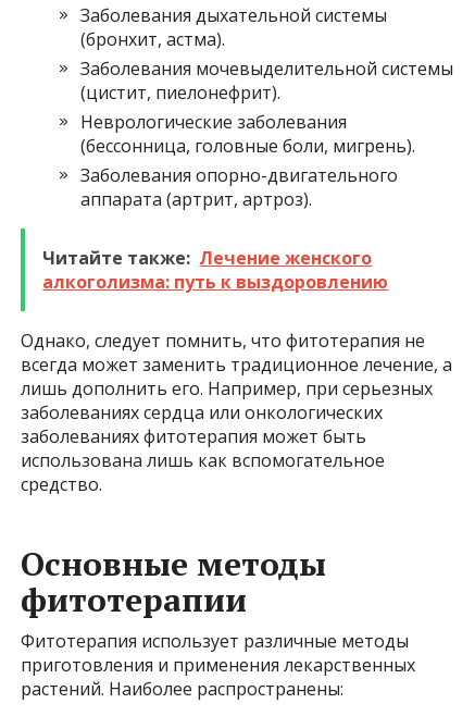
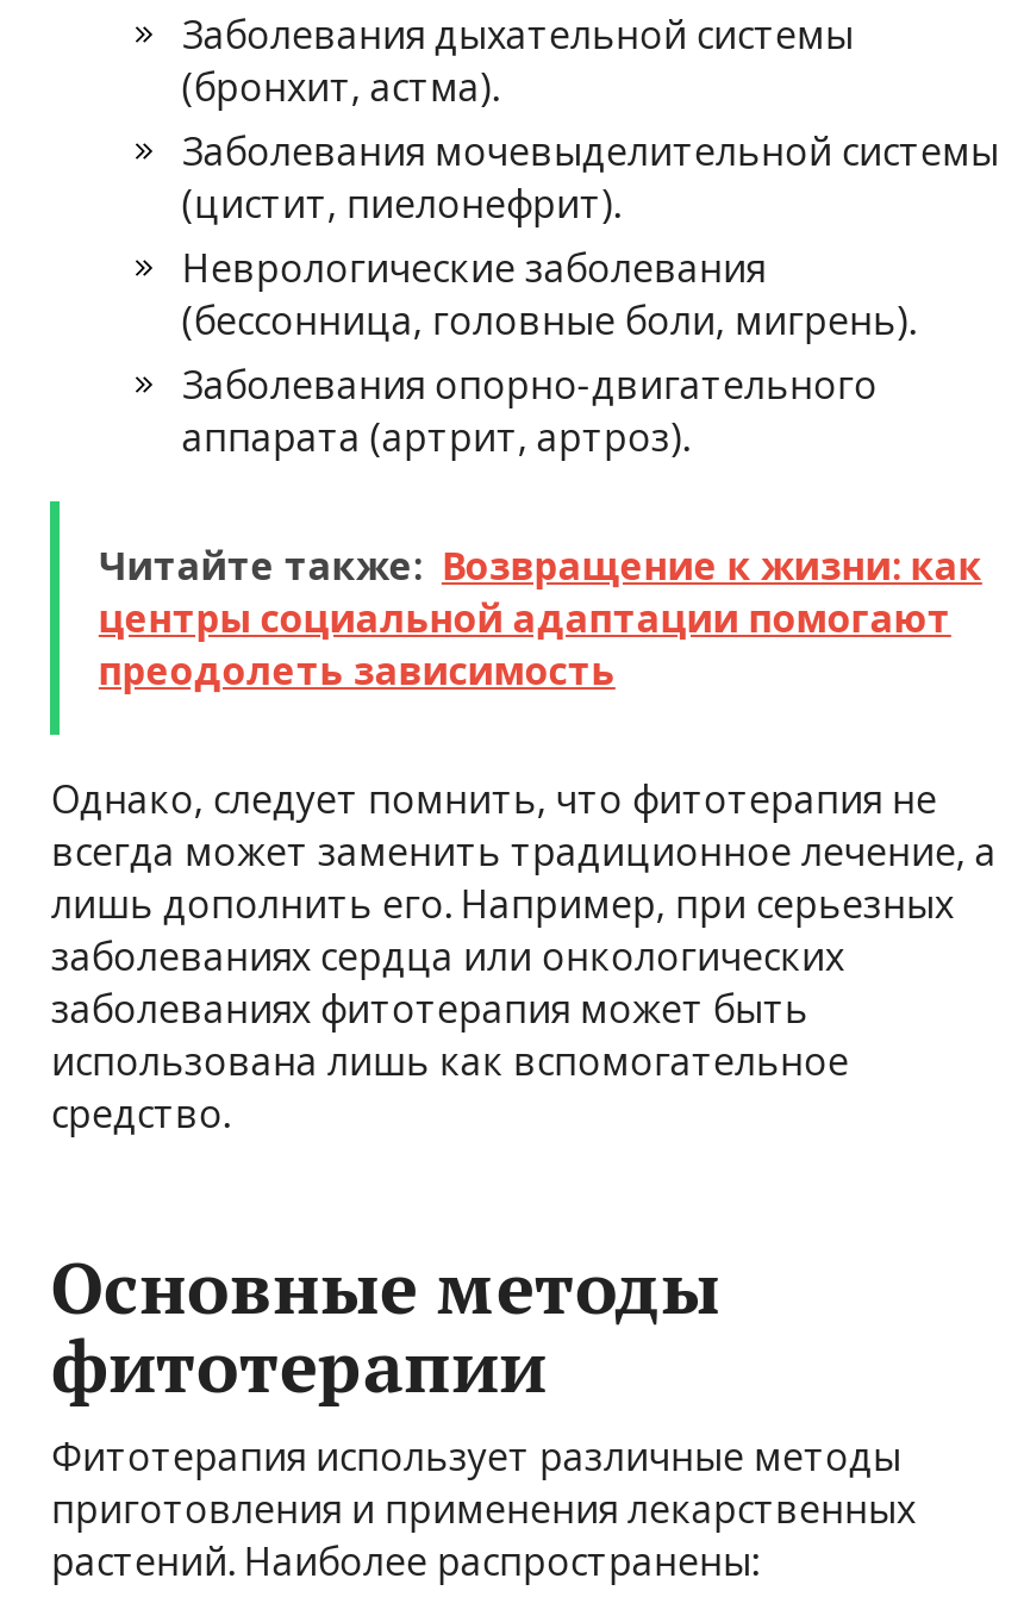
- Читайте также: Лечение женского
- алкоголизма: путь к выздоровлению
+ Читайте также: Возвращение к жизни: как
+ центры социальной адаптации помогают
+ преодолеть зависимость
